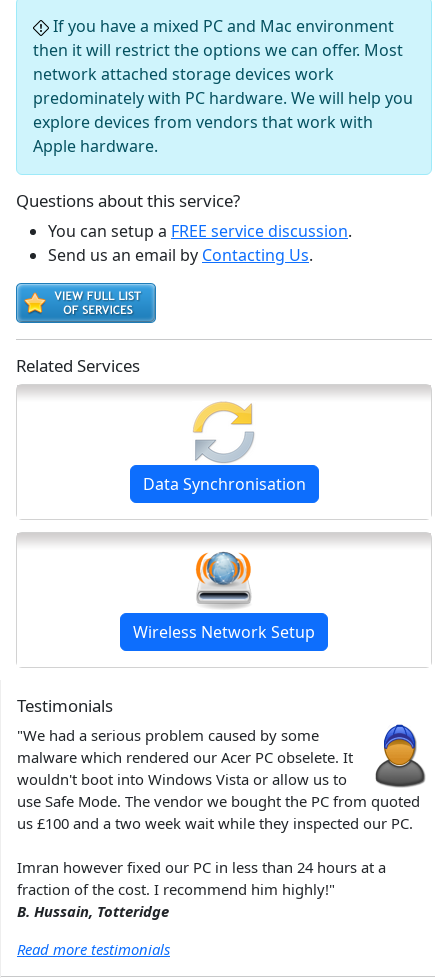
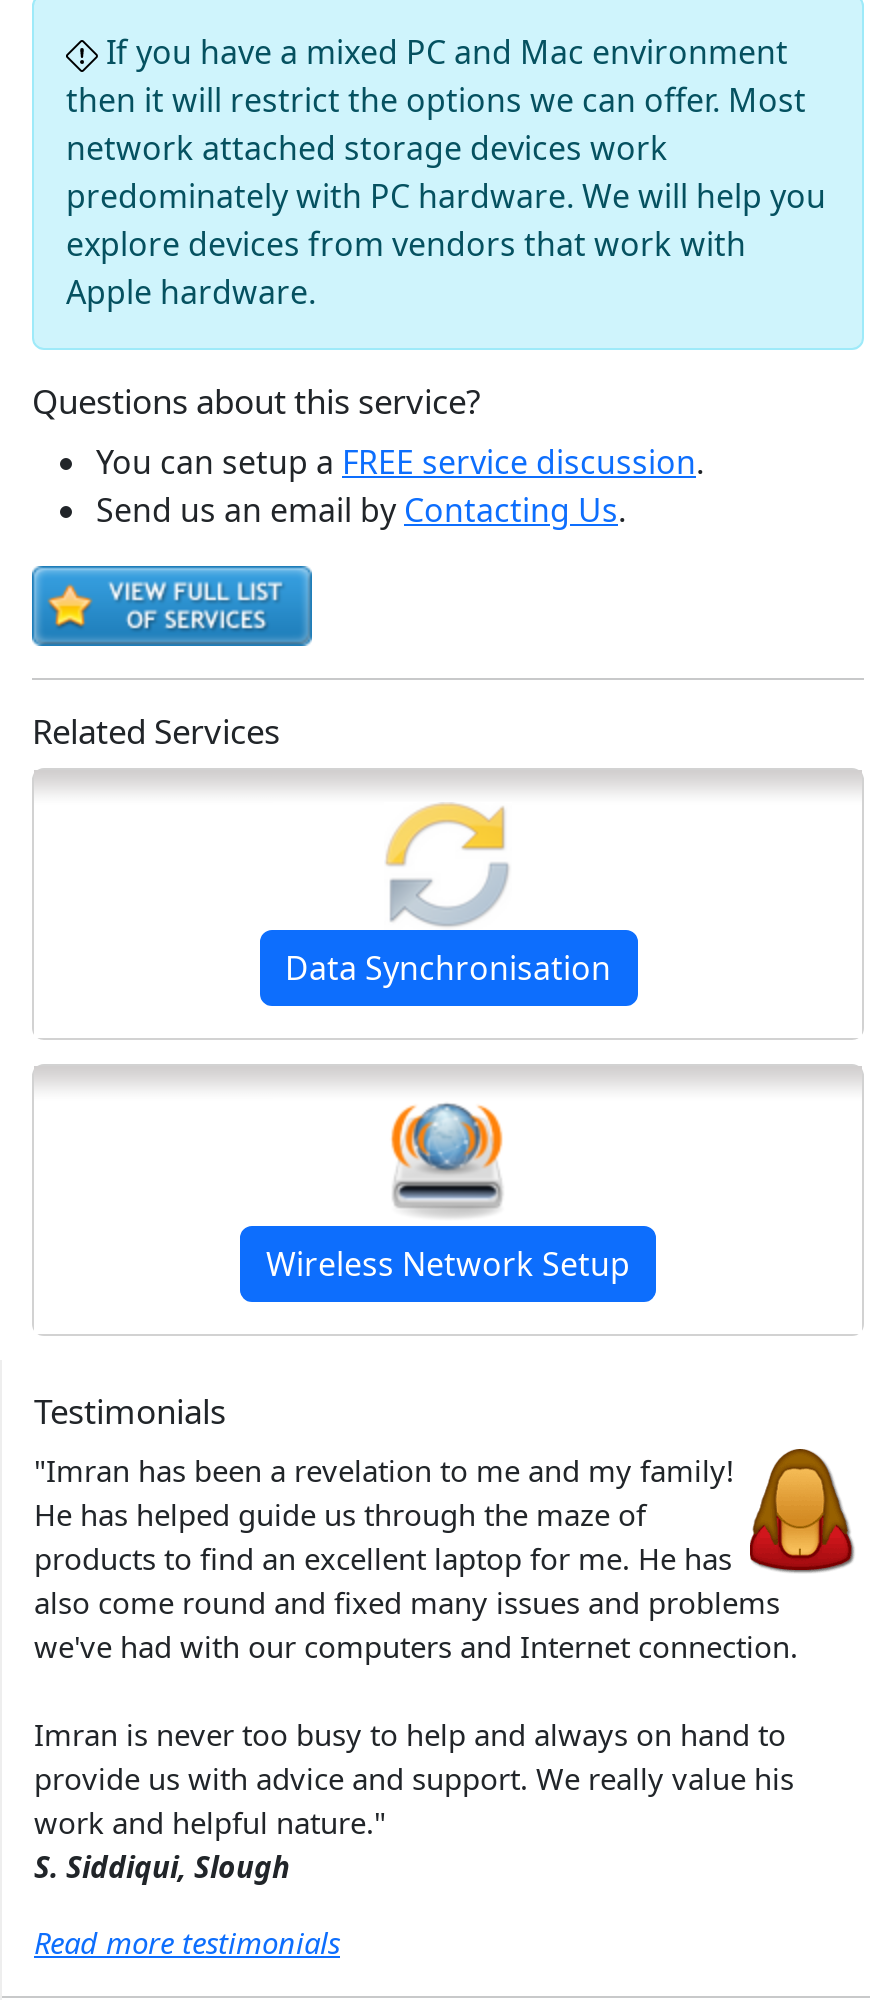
- [image]
- "We had a serious problem caused by some
- malware which rendered our Acer PC obselete. It
- wouldn't boot into Windows Vista or allow us to
- use Safe Mode. The vendor we bought the PC from quoted
- us £100 and a two week wait while they inspected our PC.
+ [image]
+ "Imran has been a revelation to me and my family!
+ He has helped guide us through the maze of
+ products to find an excellent laptop for me. He has
+ also come round and fixed many issues and problems
+ we've had with our computers and Internet connection.

- Imran however fixed our PC in less than 24 hours at a
- fraction of the cost. I recommend him highly!"
- B. Hussain, Totteridge
+ Imran is never too busy to help and always on hand to
+ provide us with advice and support. We really value his
+ work and helpful nature."
+ S. Siddiqui, Slough
